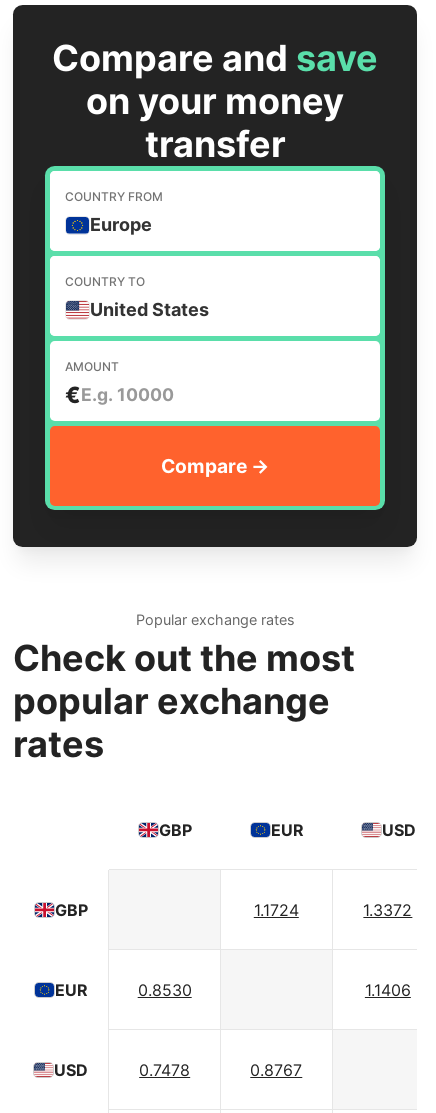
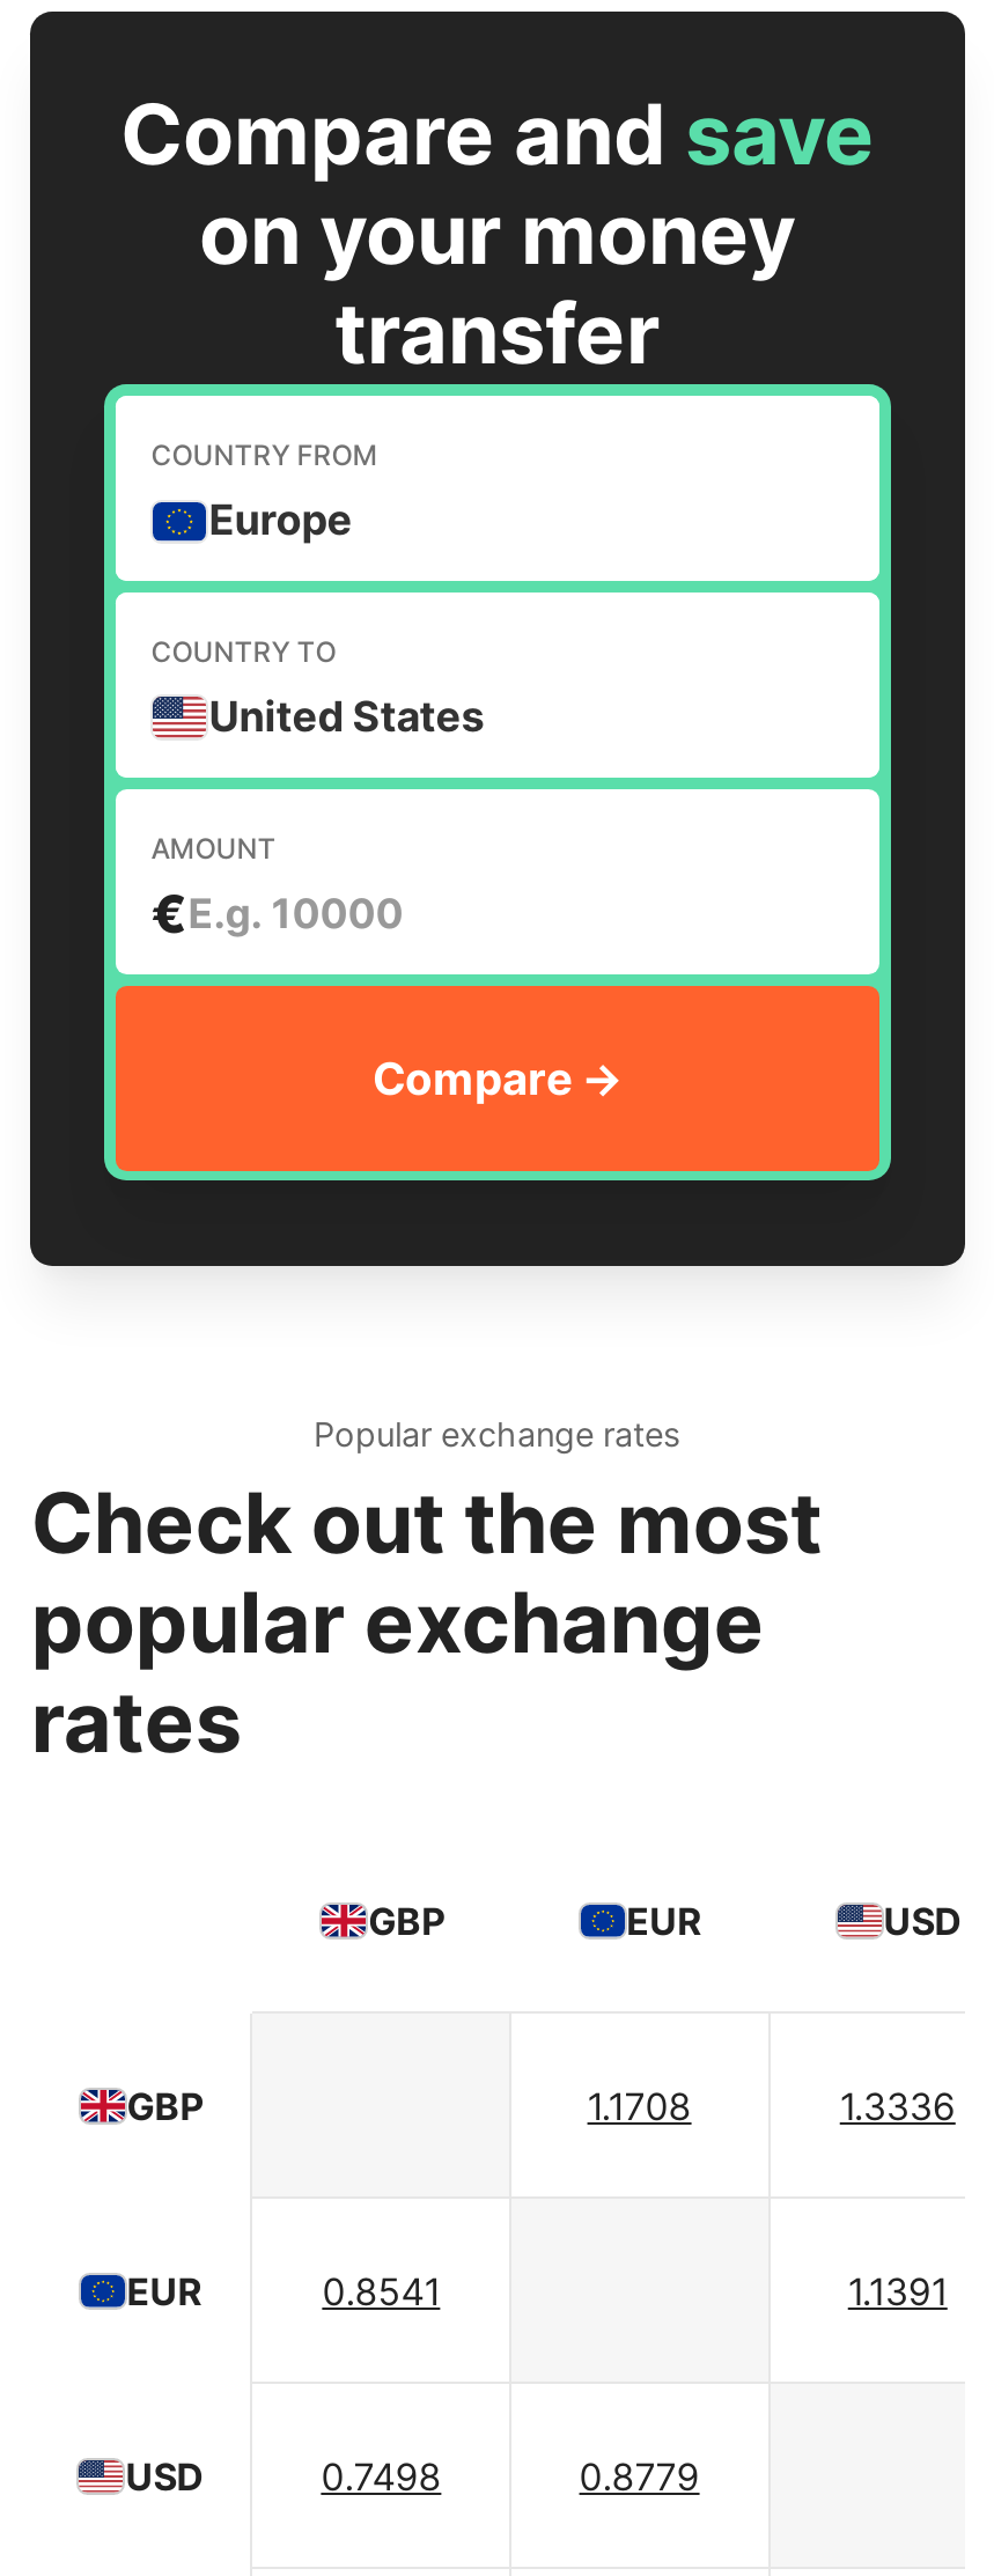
- 1.1724
+ 1.1708

- 1.3372
+ 1.3336

- 0.8530
+ 0.8541

- 1.1406
+ 1.1391

- 0.7478
+ 0.7498

- 0.8767
+ 0.8779
